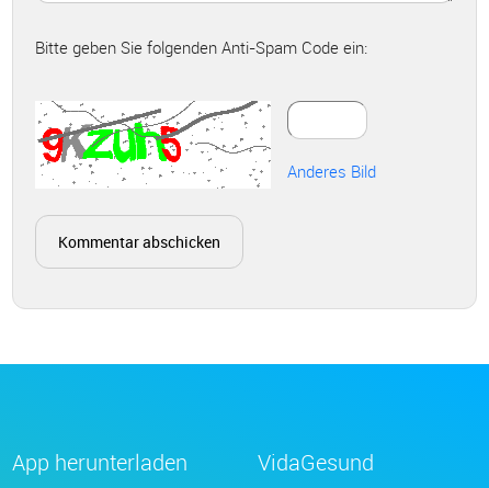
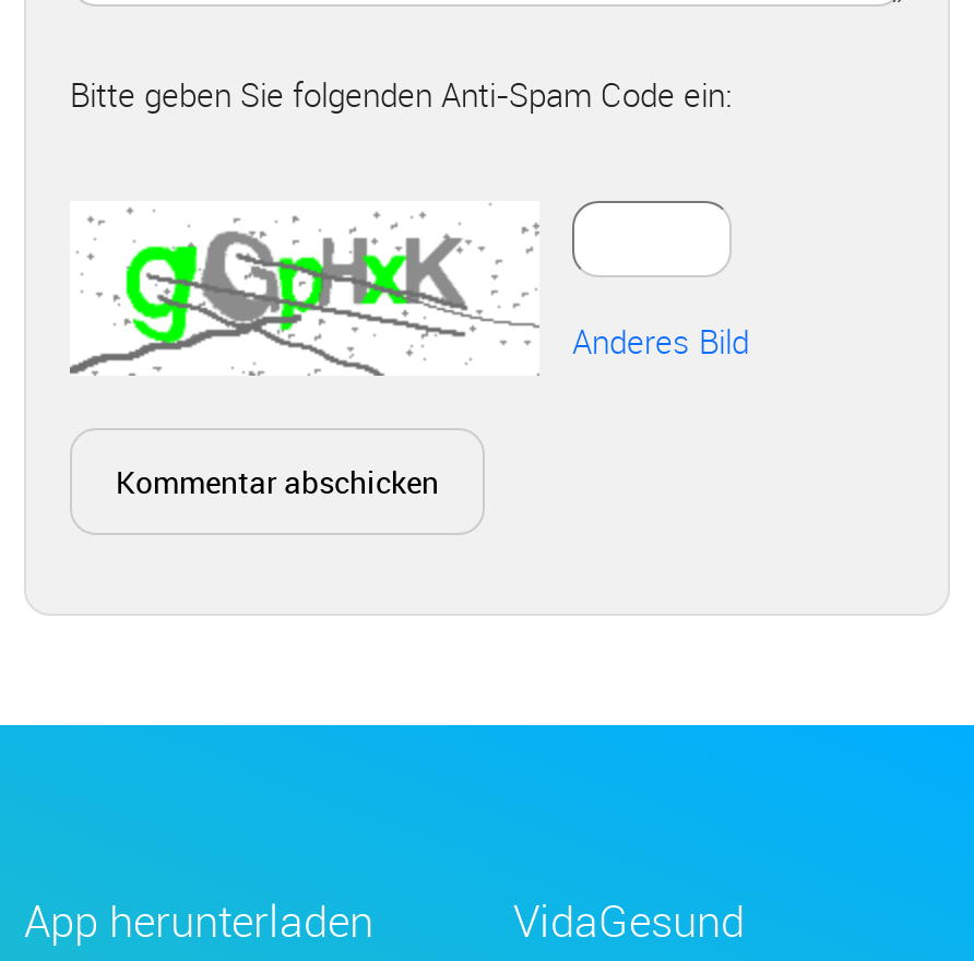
- [image]
+ [image]
